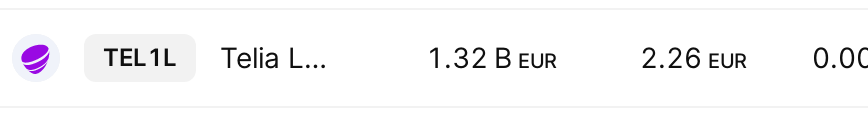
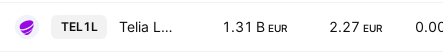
- 1.32 B EUR
+ 1.31 B EUR

- 2.26 EUR
+ 2.27 EUR
